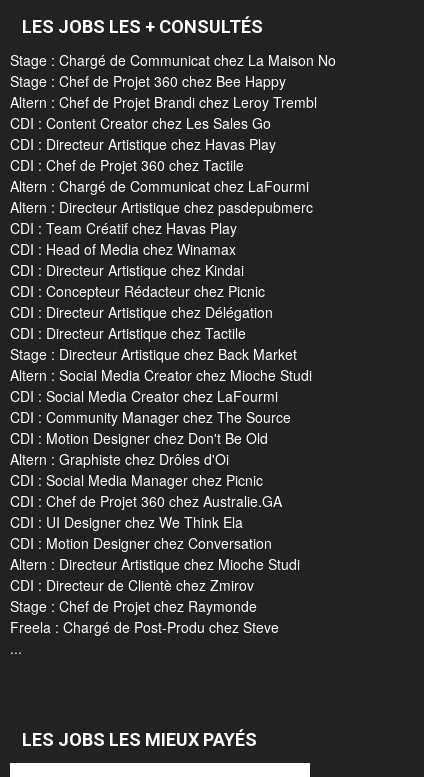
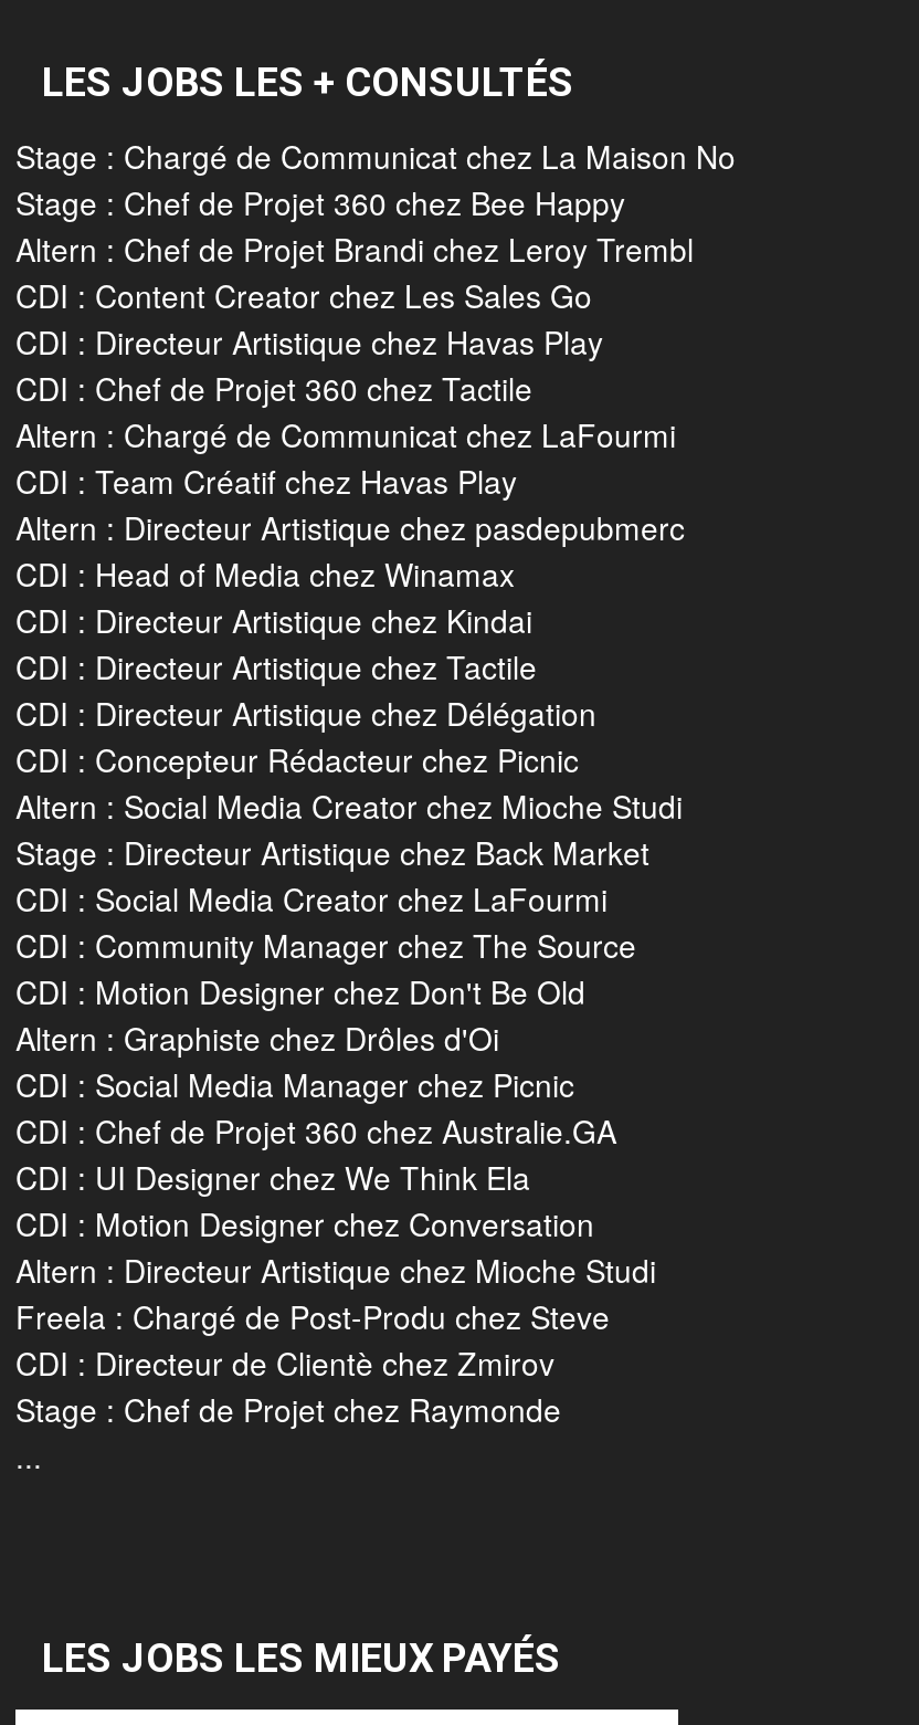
moved down: Altern : Directeur Artistique chez pasdepubmerc

moved up: CDI : Team Créatif chez Havas Play

moved down: CDI : Concepteur Rédacteur chez Picnic

moved up: CDI : Directeur Artistique chez Délégation | CDI : Directeur Artistique chez Tactile

moved down: Stage : Directeur Artistique chez Back Market

moved up: Altern : Social Media Creator chez Mioche Studi

moved down: CDI : Directeur de Clientè chez Zmirov | Stage : Chef de Projet chez Raymonde

moved up: Freela : Chargé de Post-Produ chez Steve
